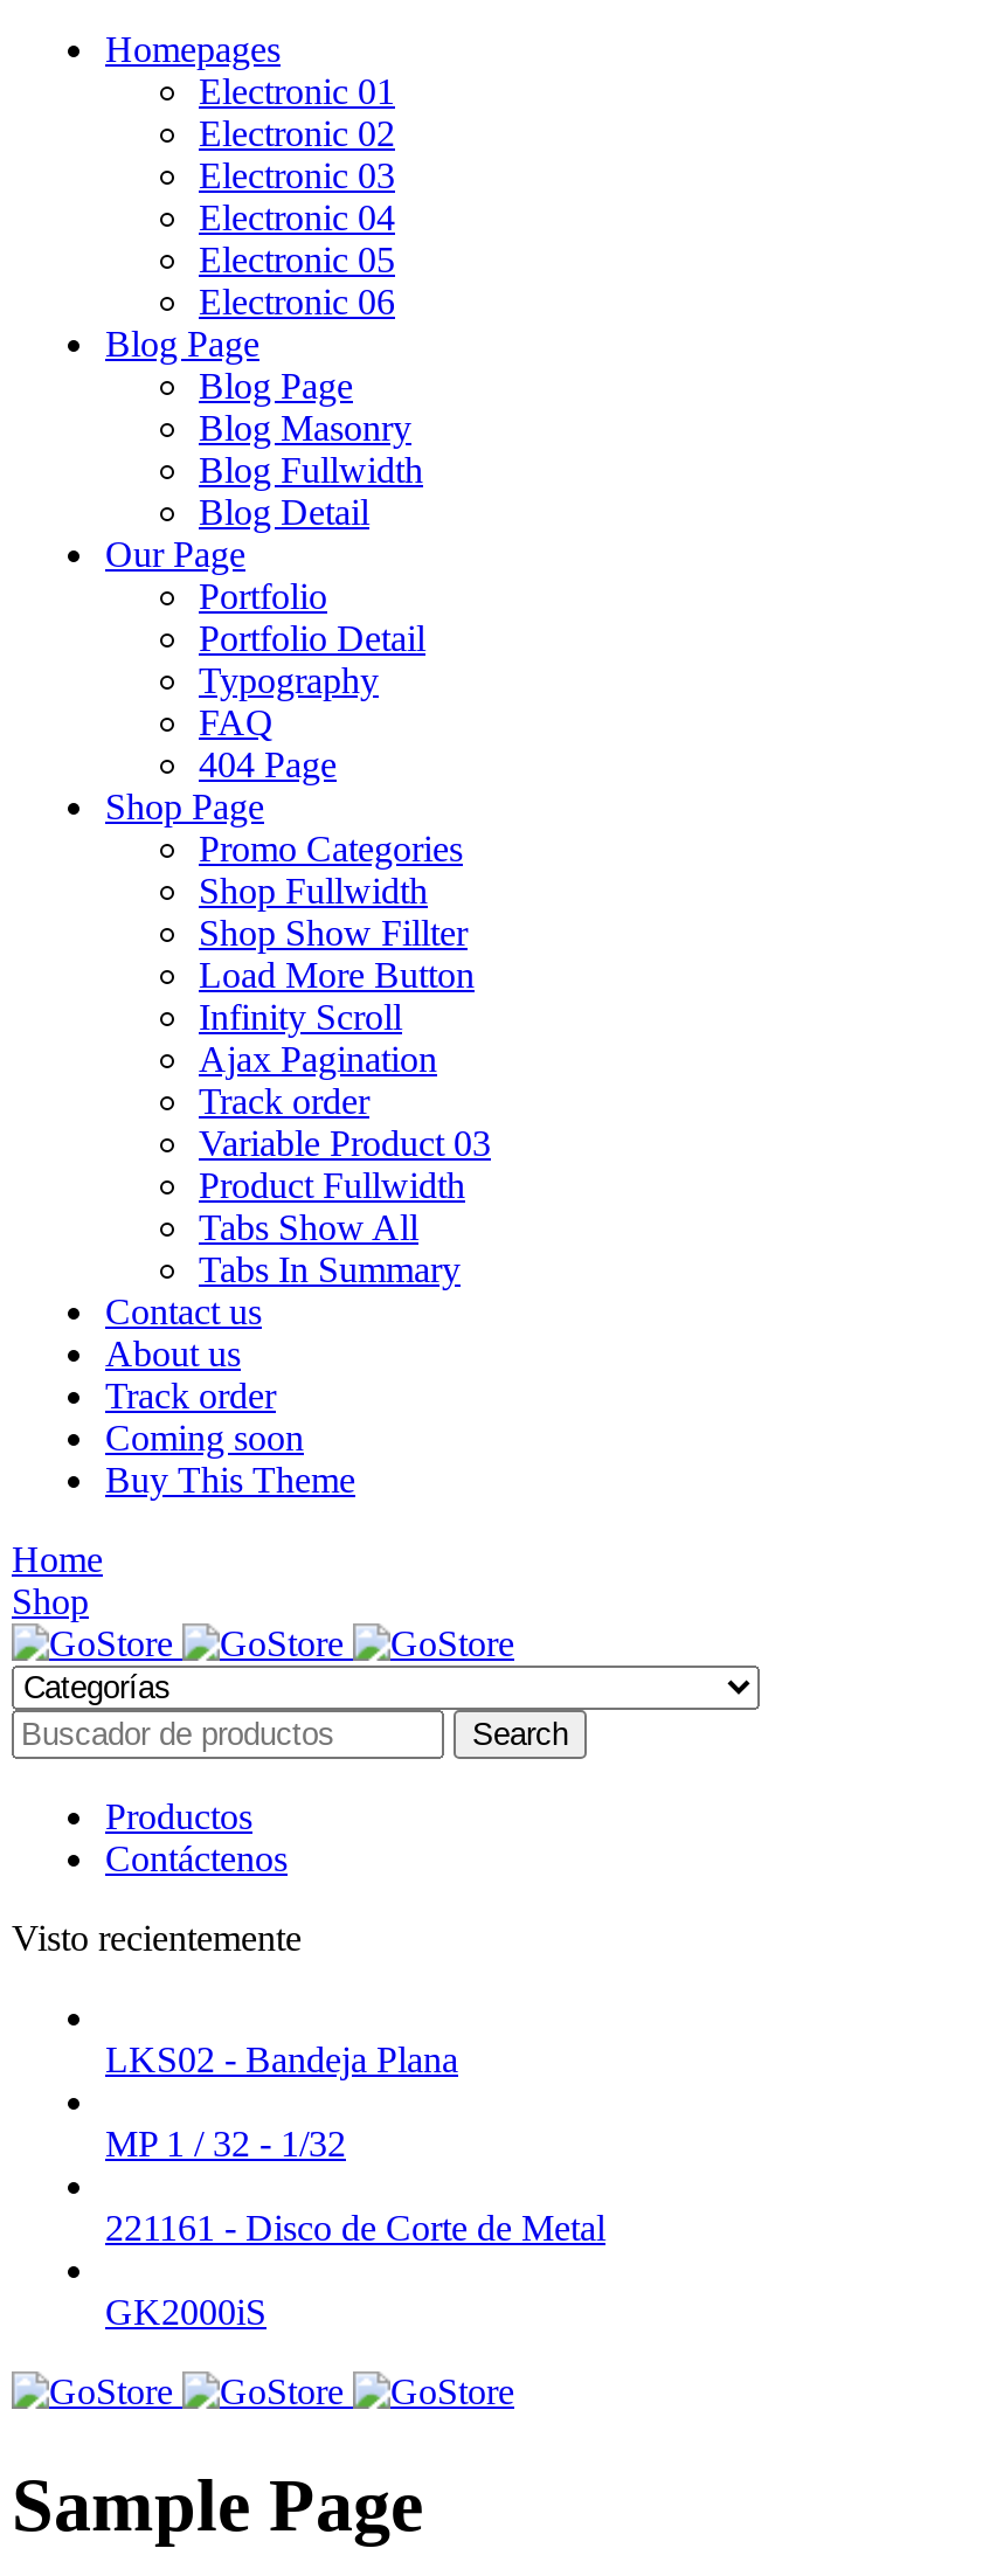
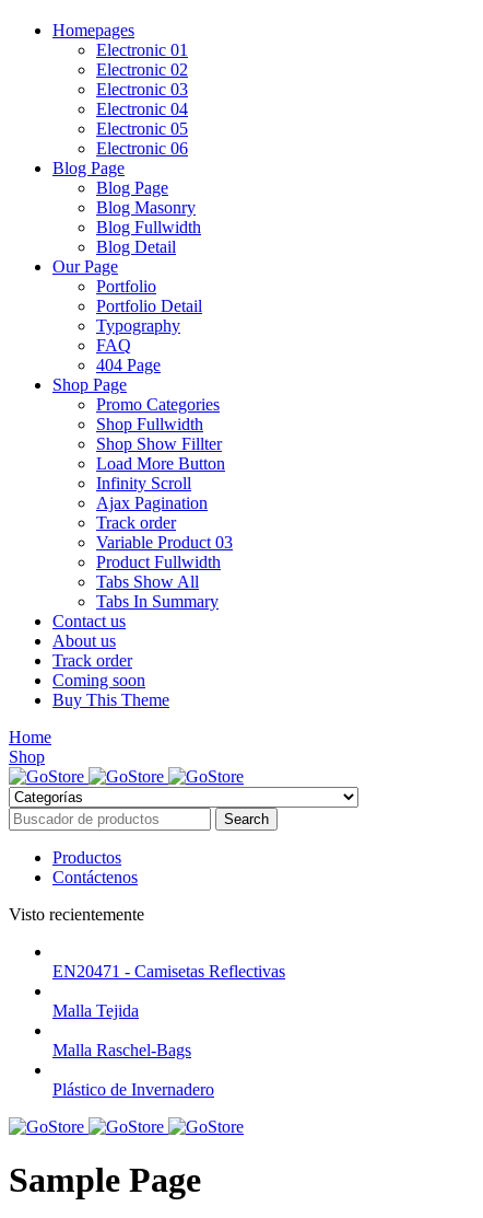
- LKS02 - Bandeja Plana
+ EN20471 - Camisetas Reflectivas

- MP 1 / 32 - 1/32
+ Malla Tejida

- 221161 - Disco de Corte de Metal
+ Malla Raschel-Bags

- GK2000iS
+ Plástico de Invernadero
